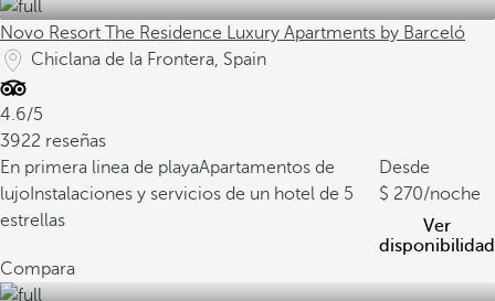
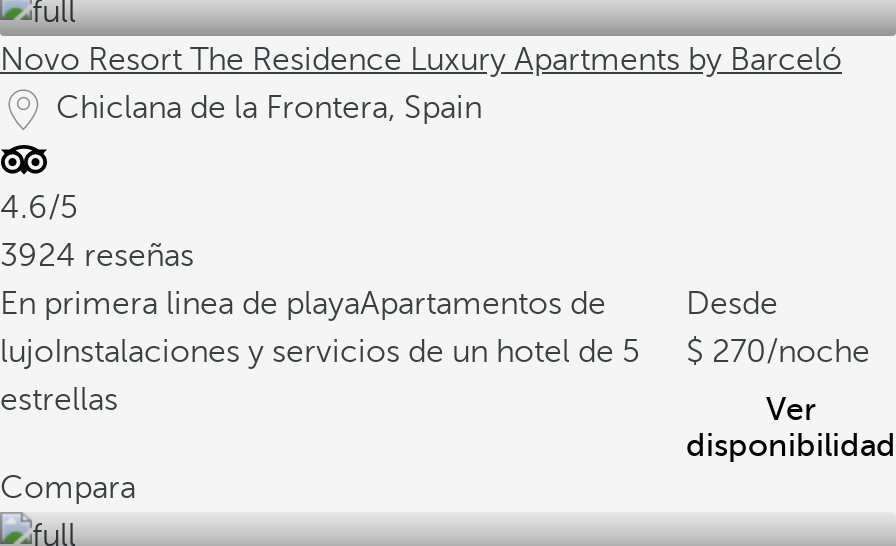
- 3922 reseñas
+ 3924 reseñas
